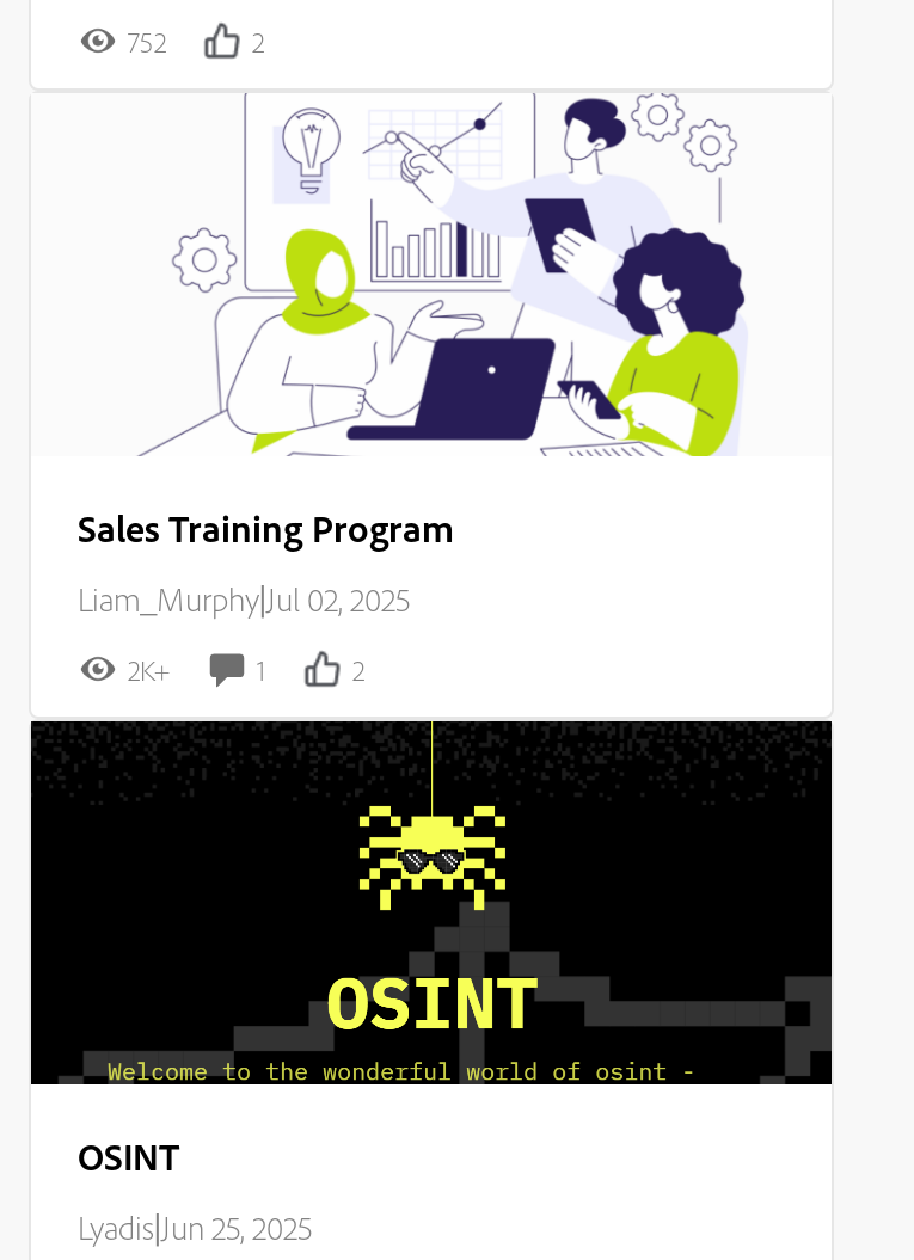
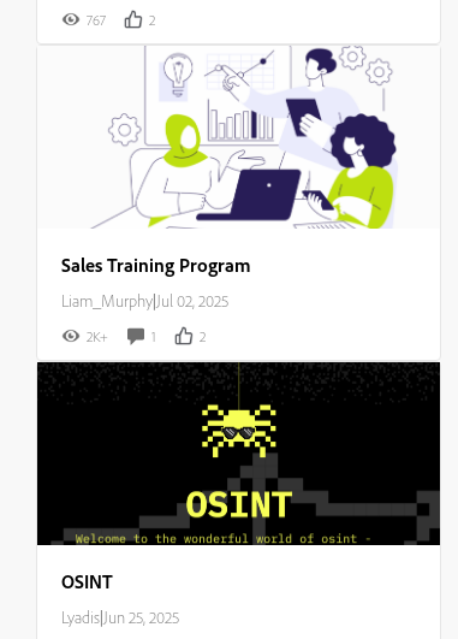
- 752
+ 767
